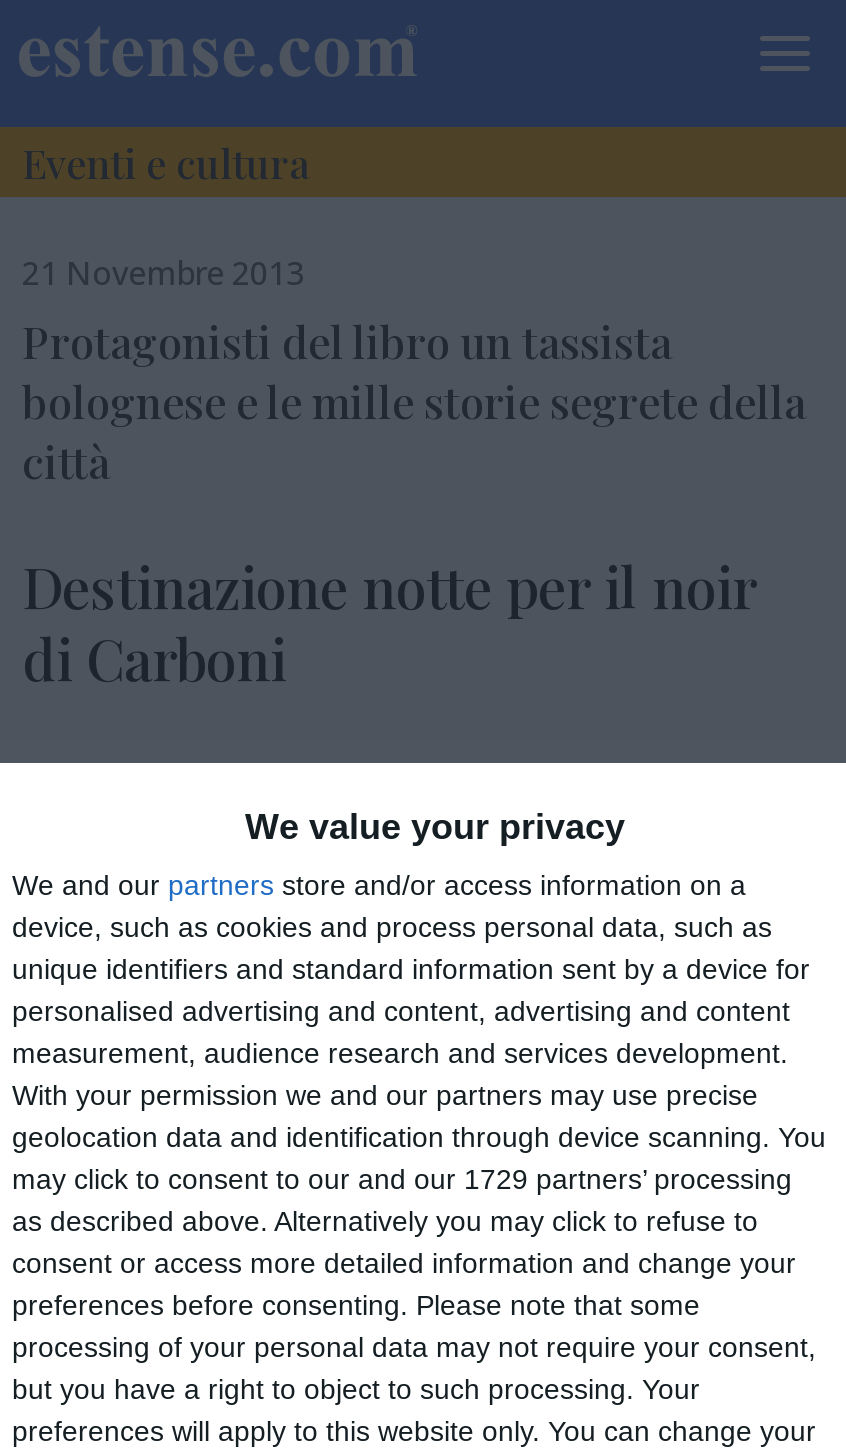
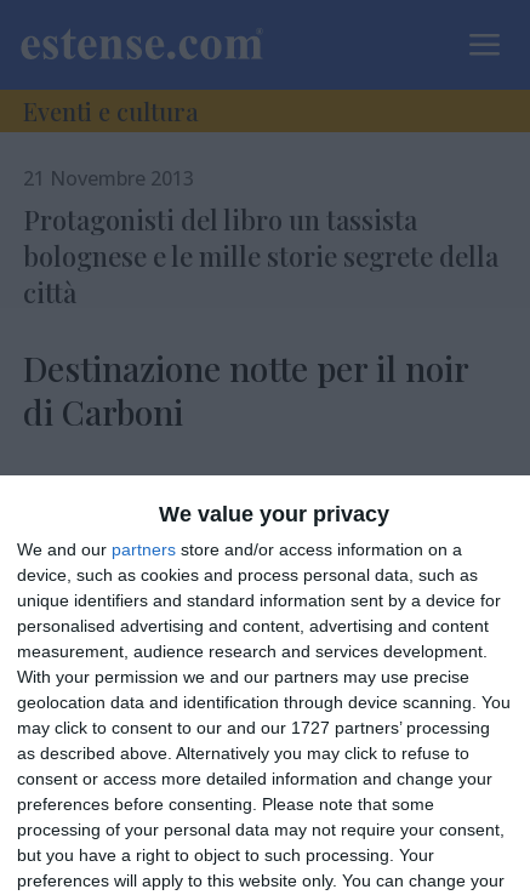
- may click to consent to our and our 1729 partners’ processing
+ may click to consent to our and our 1727 partners’ processing
